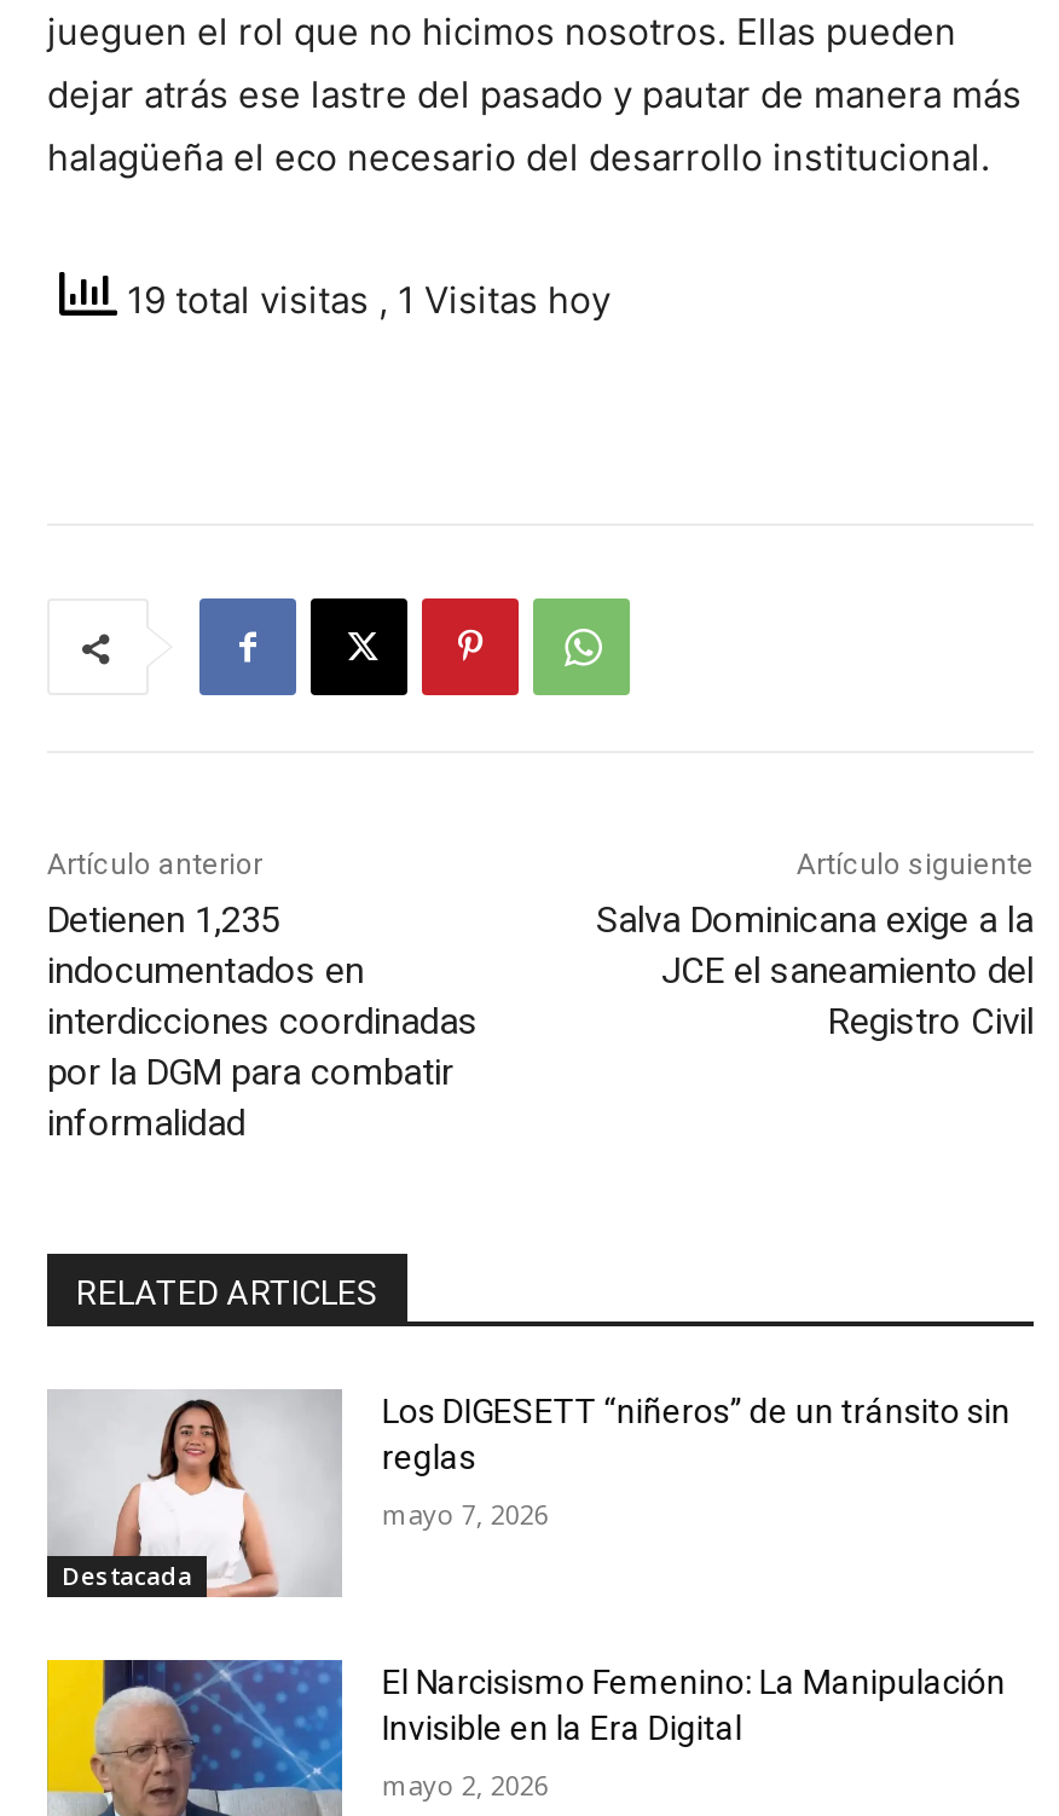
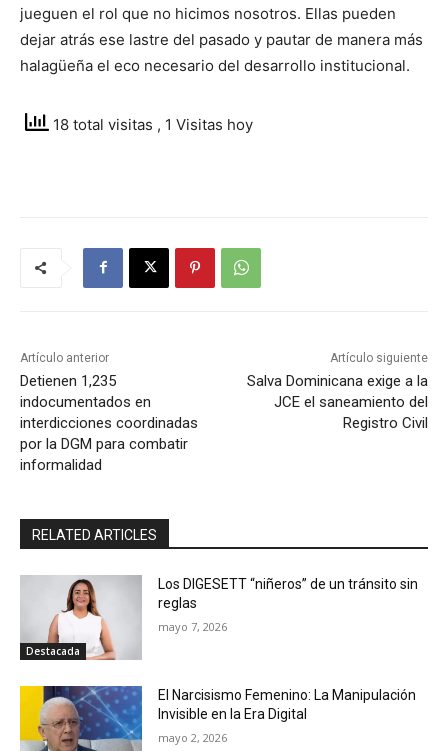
- 19 total visitas, 1 Visitas hoy
+ 18 total visitas, 1 Visitas hoy
